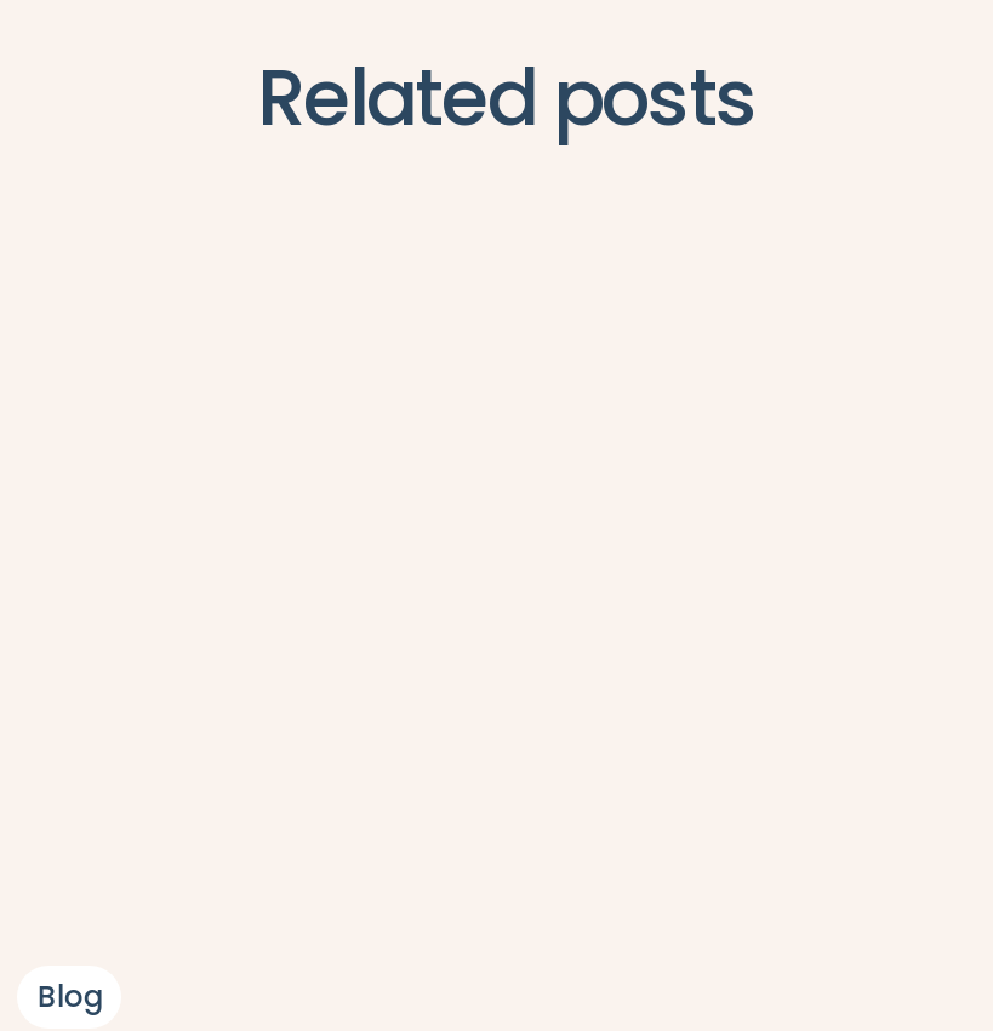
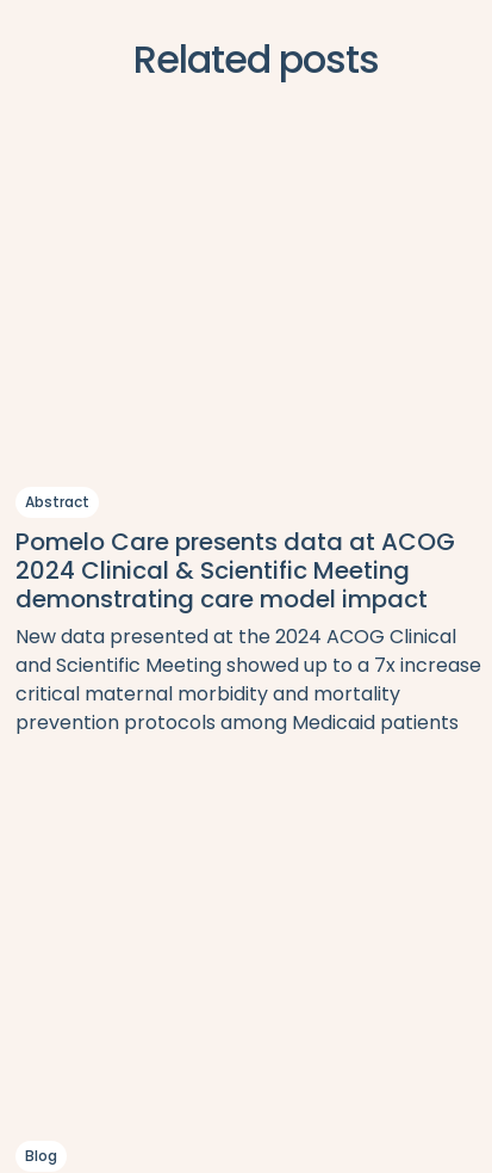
+ Abstract
+ Pomelo Care presents data at ACOG
+ 2024 Clinical & Scientific Meeting
+ demonstrating care model impact
+ New data presented at the 2024 ACOG Clinical
+ and Scientific Meeting showed up to a 7x increase
+ critical maternal morbidity and mortality
+ prevention protocols among Medicaid patients
